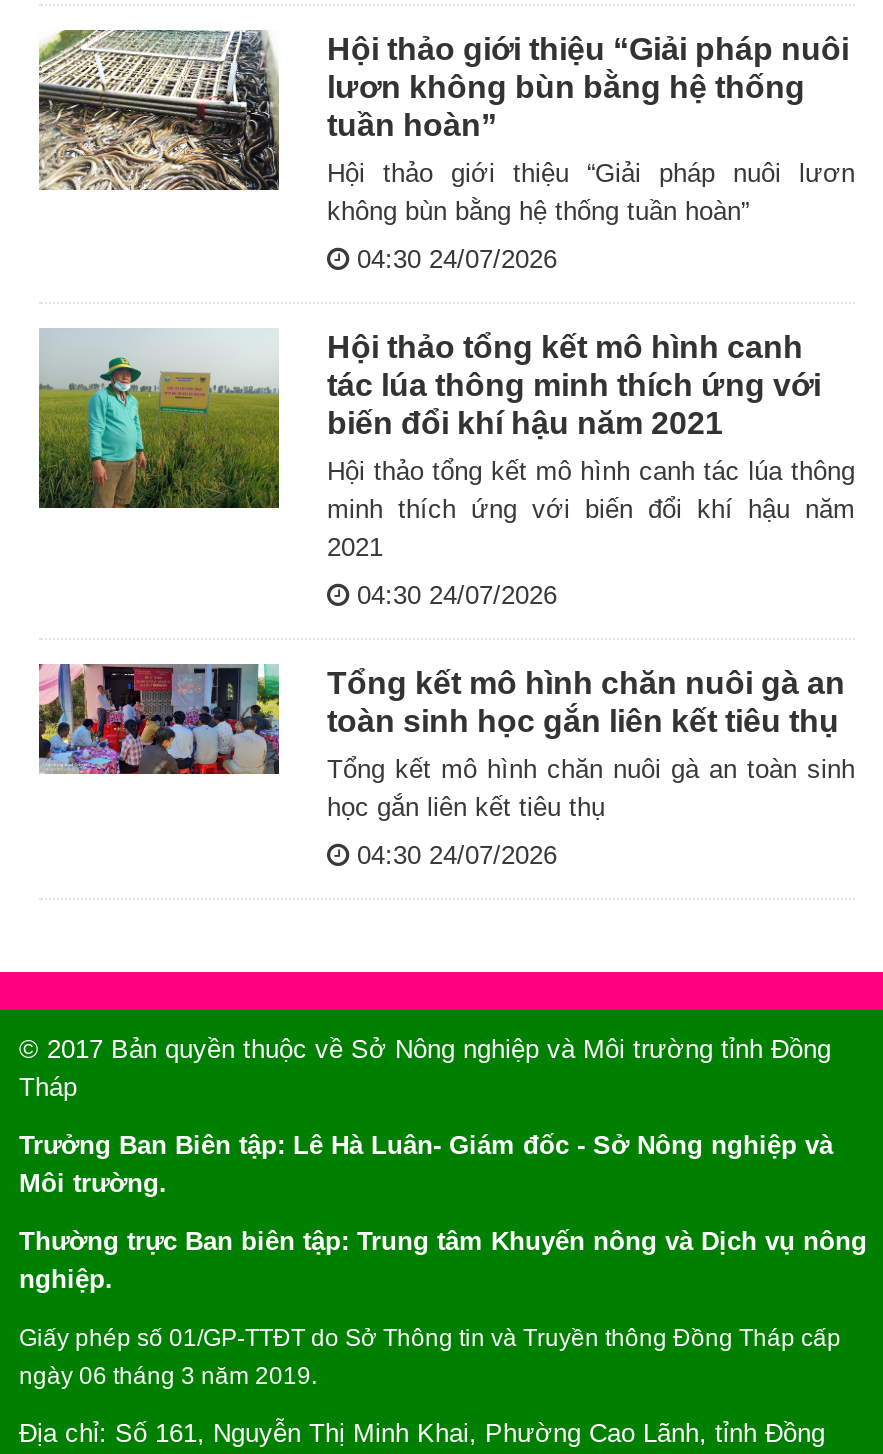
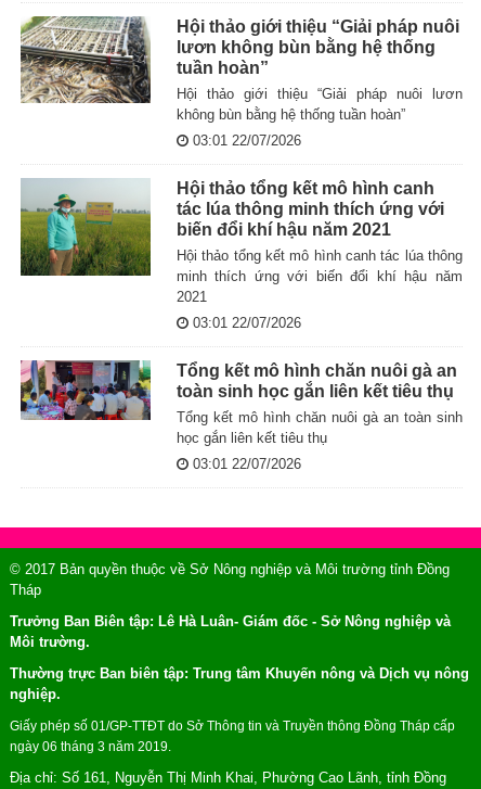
- 04:30 24/07/2026
+ 03:01 22/07/2026

- 04:30 24/07/2026
+ 03:01 22/07/2026

- 04:30 24/07/2026
+ 03:01 22/07/2026
